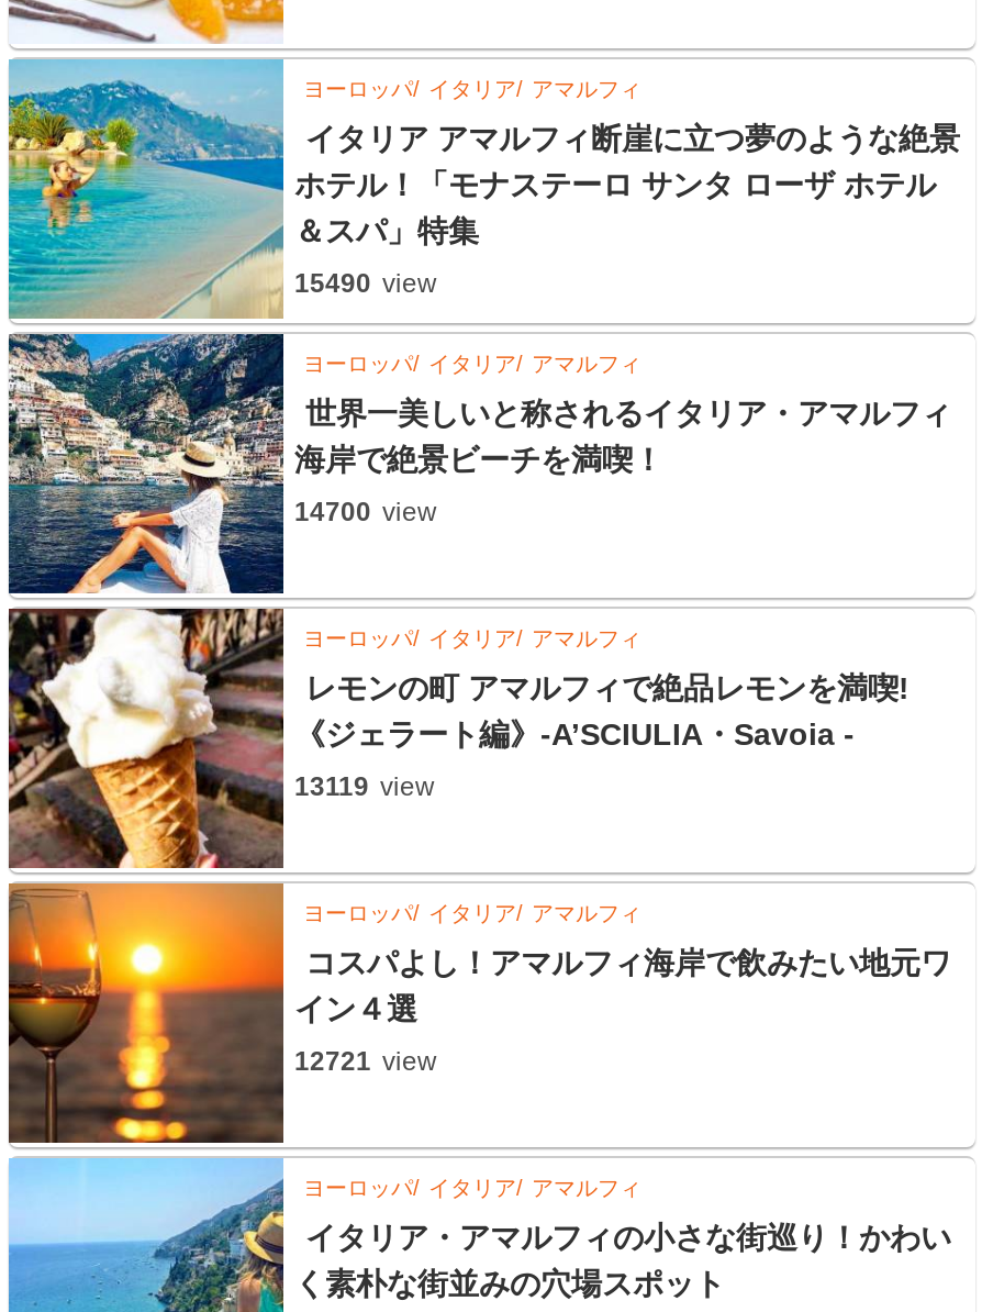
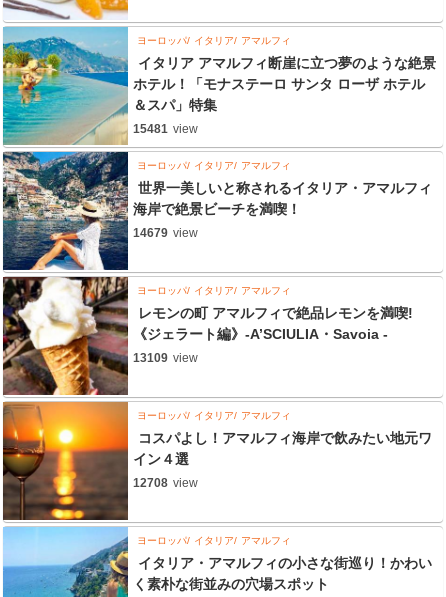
- 15490 view
+ 15481 view

- 14700 view
+ 14679 view

- 13119 view
+ 13109 view

- 12721 view
+ 12708 view
